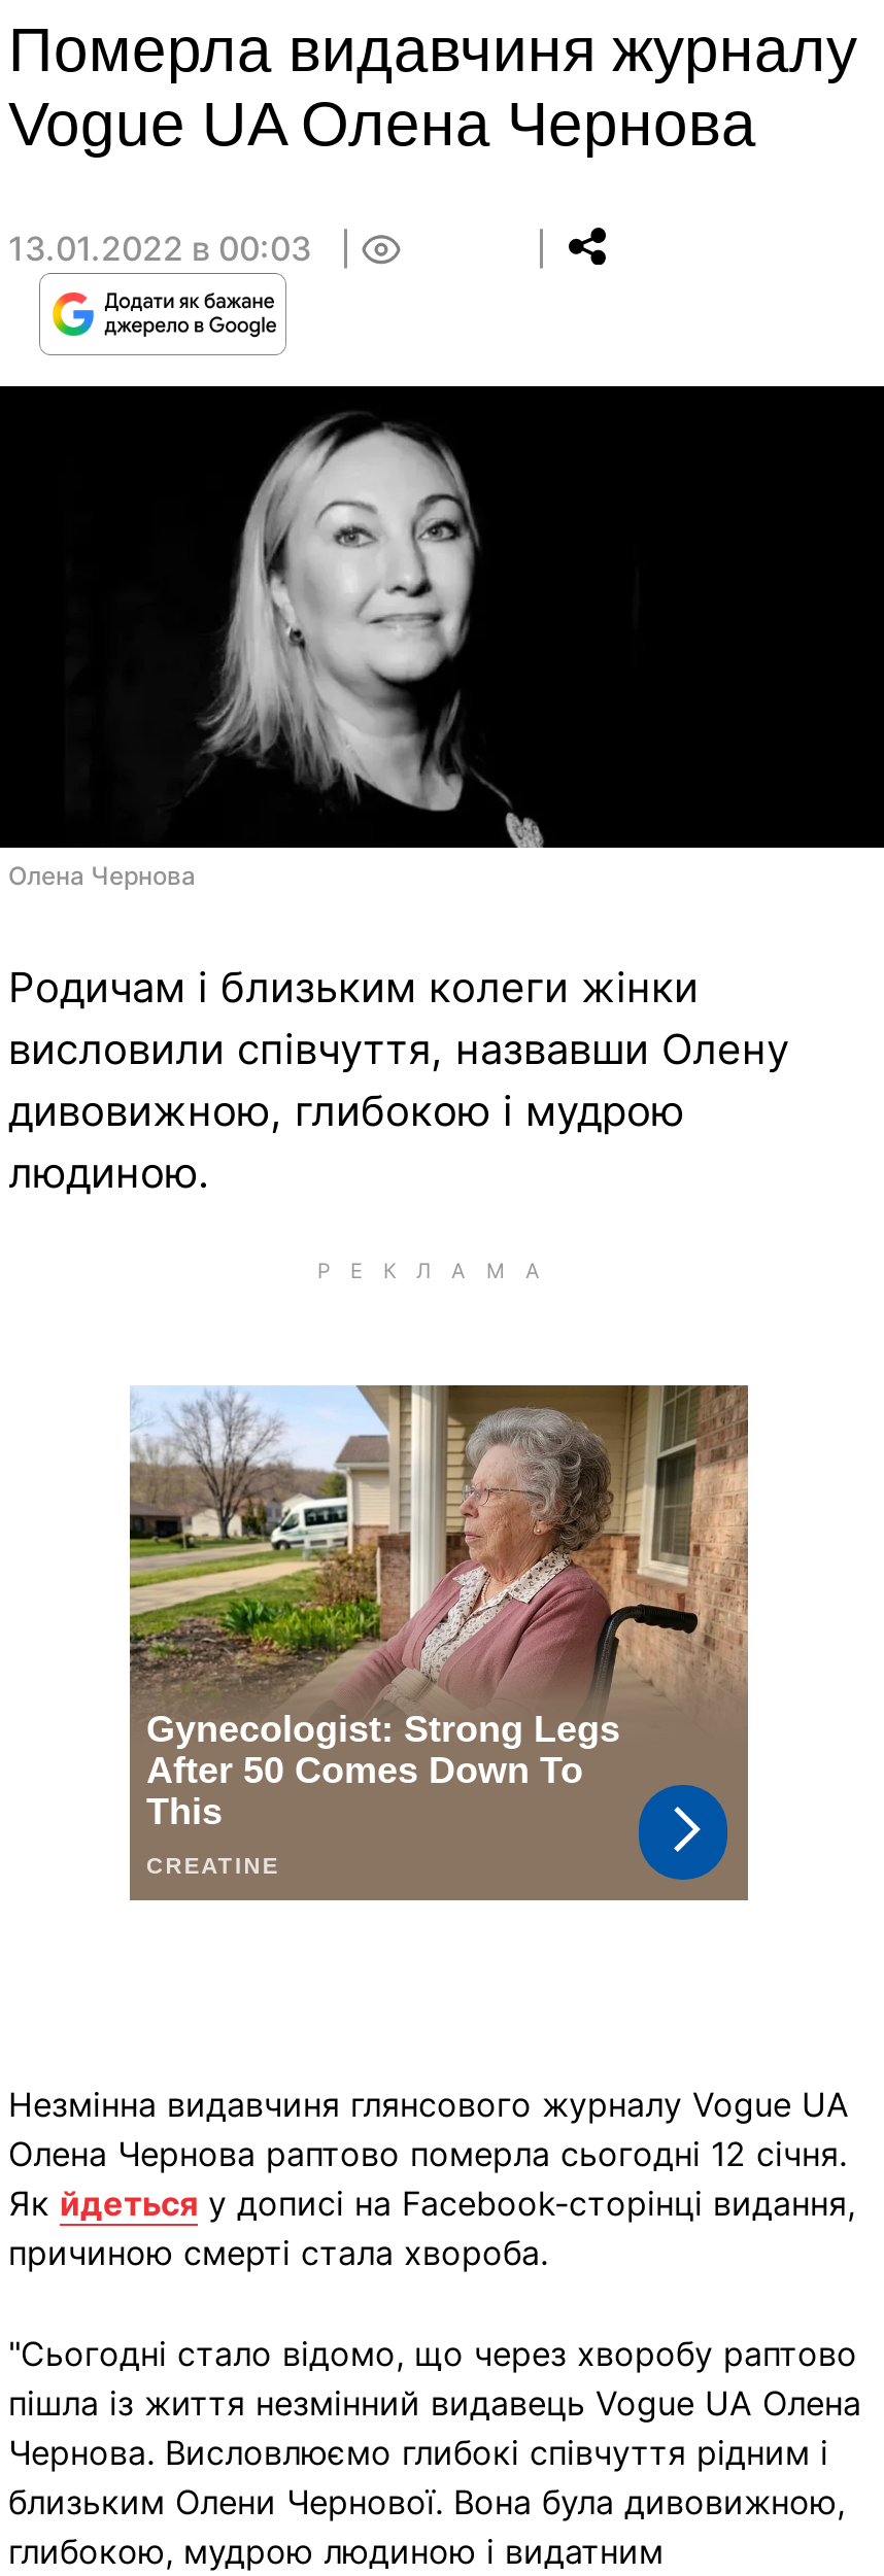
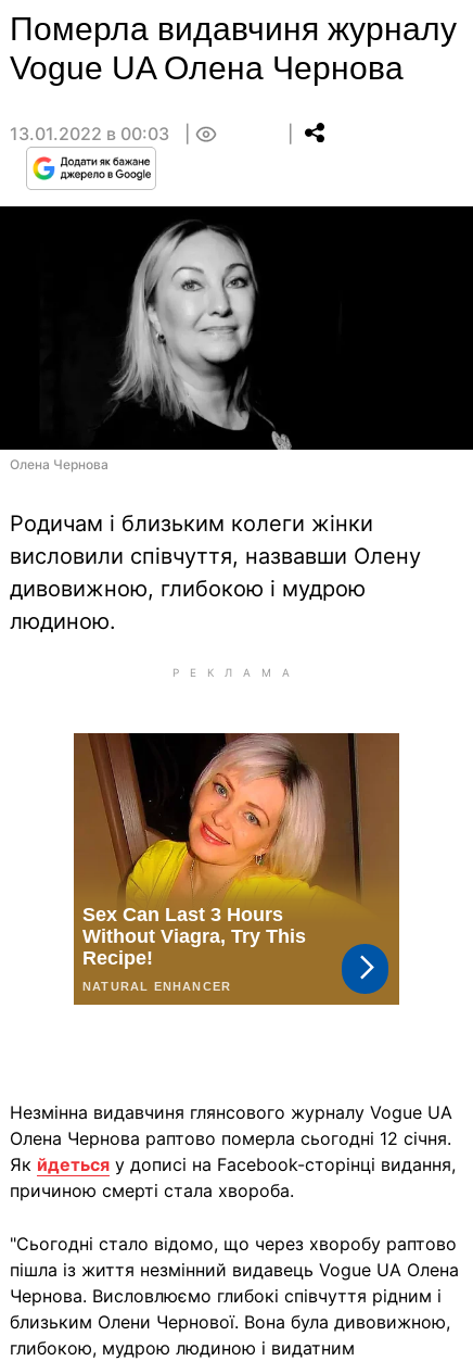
- [image]
+ [image]
